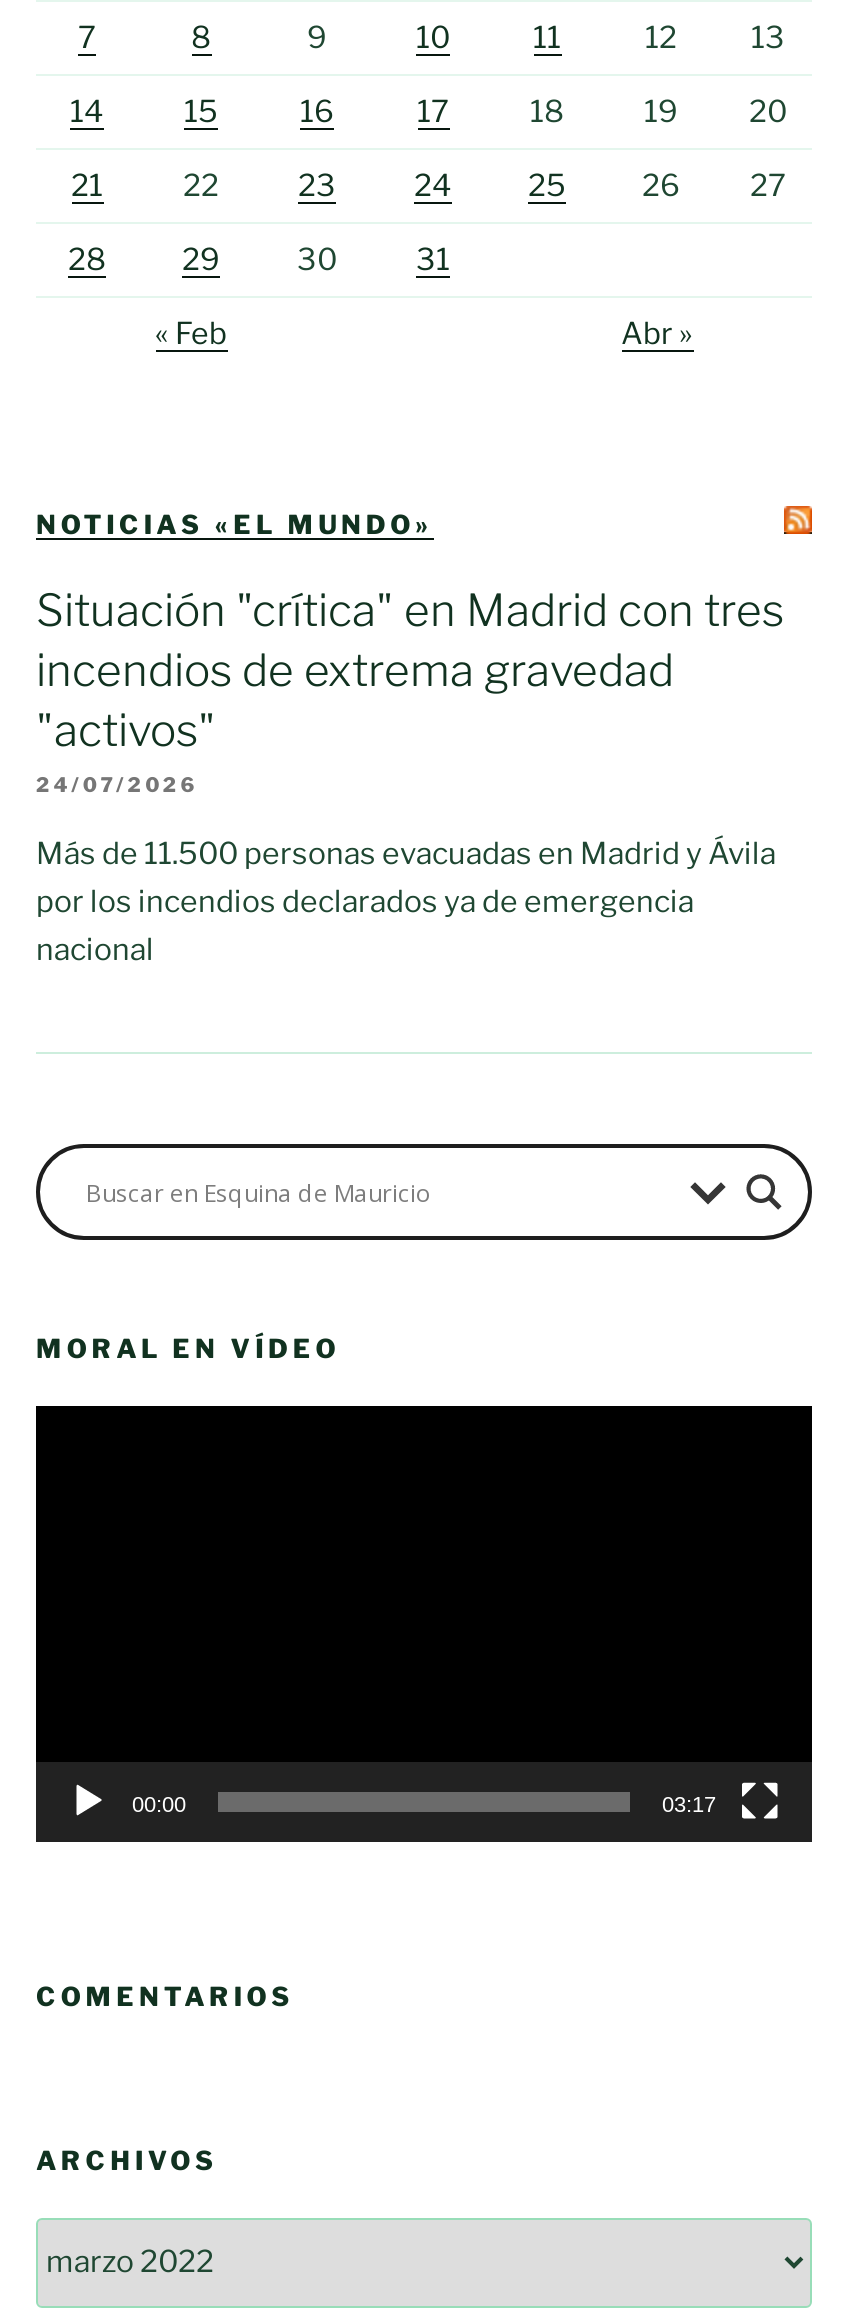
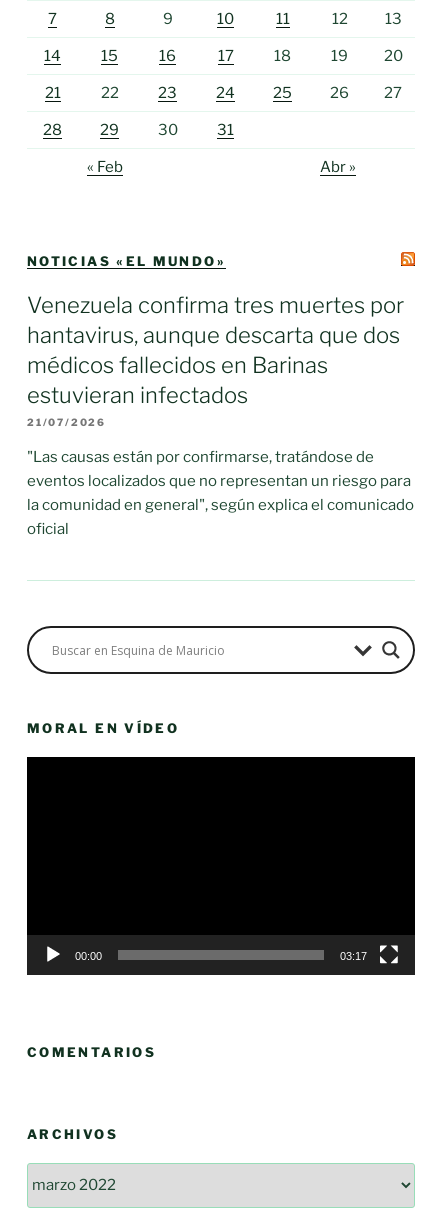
- Situación "crítica" en Madrid con tres
- incendios de extrema gravedad
- "activos"
- 24/07/2026
+ Venezuela confirma tres muertes por
+ hantavirus, aunque descarta que dos
+ médicos fallecidos en Barinas
+ estuvieran infectados
+ 21/07/2026

- Más de 11.500 personas evacuadas en Madrid y Ávila
- por los incendios declarados ya de emergencia
- nacional
+ "Las causas están por confirmarse, tratándose de
+ eventos localizados que no representan un riesgo para
+ la comunidad en general", según explica el comunicado
+ oficial
